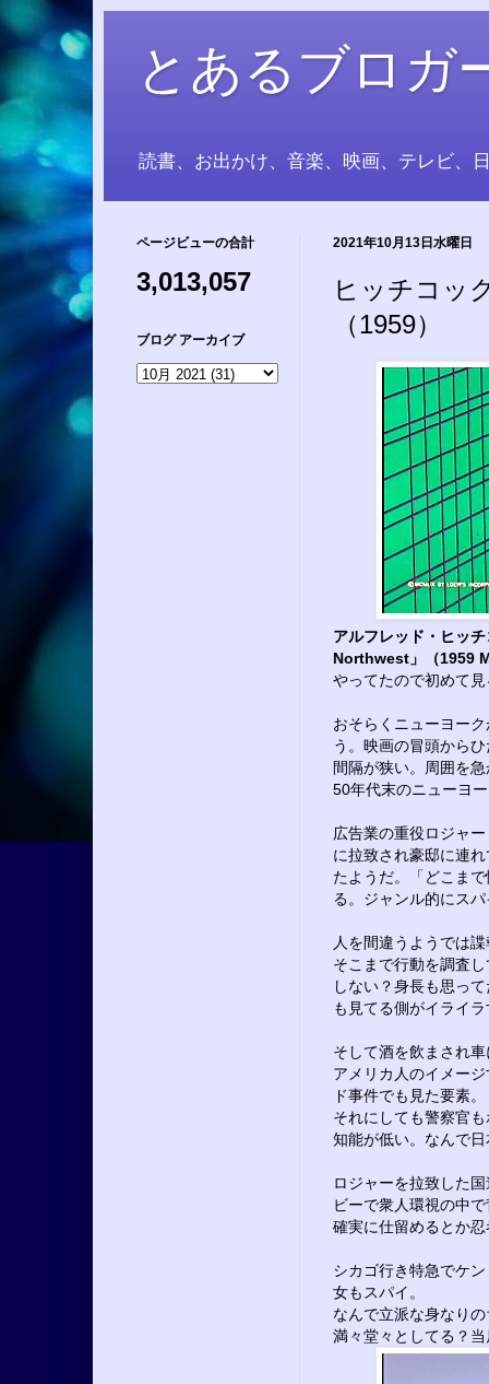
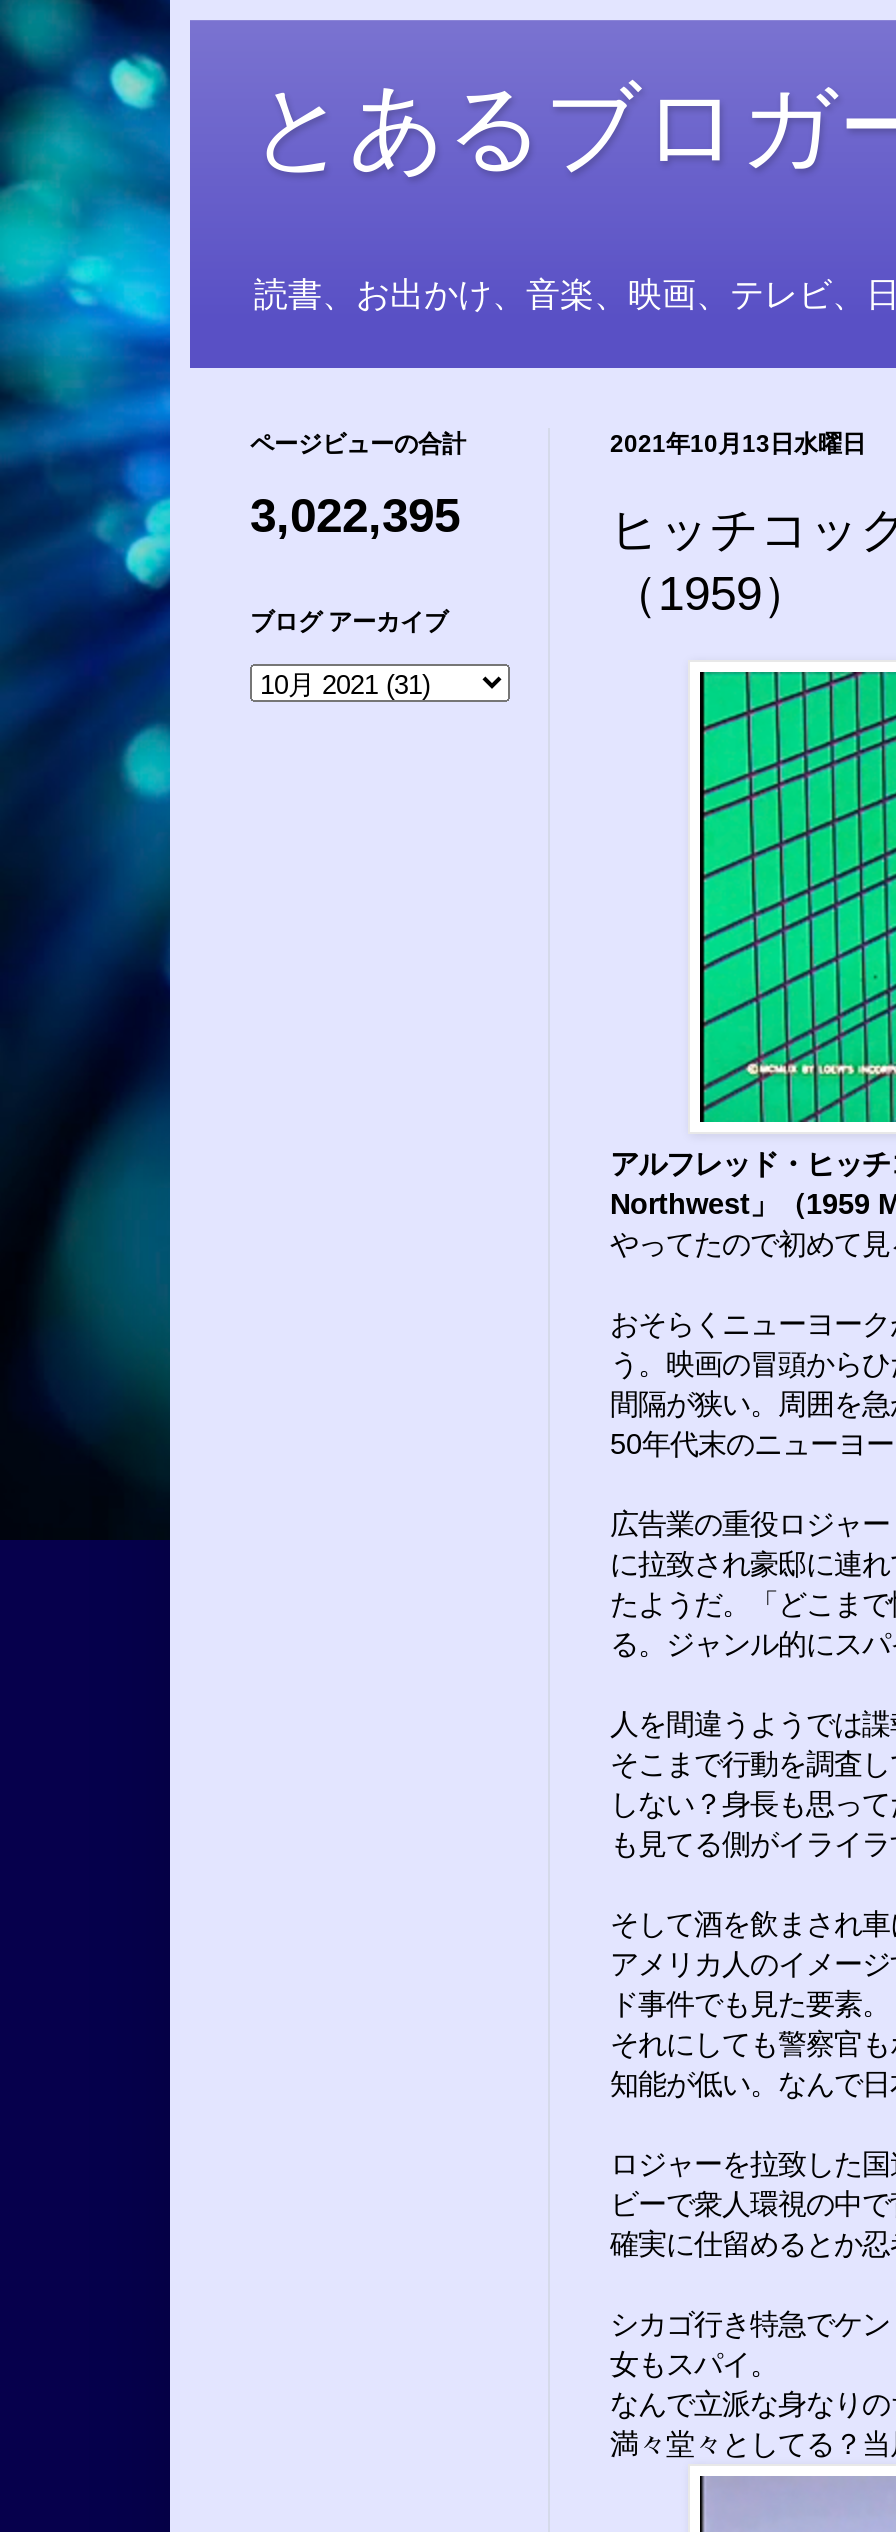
- 3,013,057
+ 3,022,395
